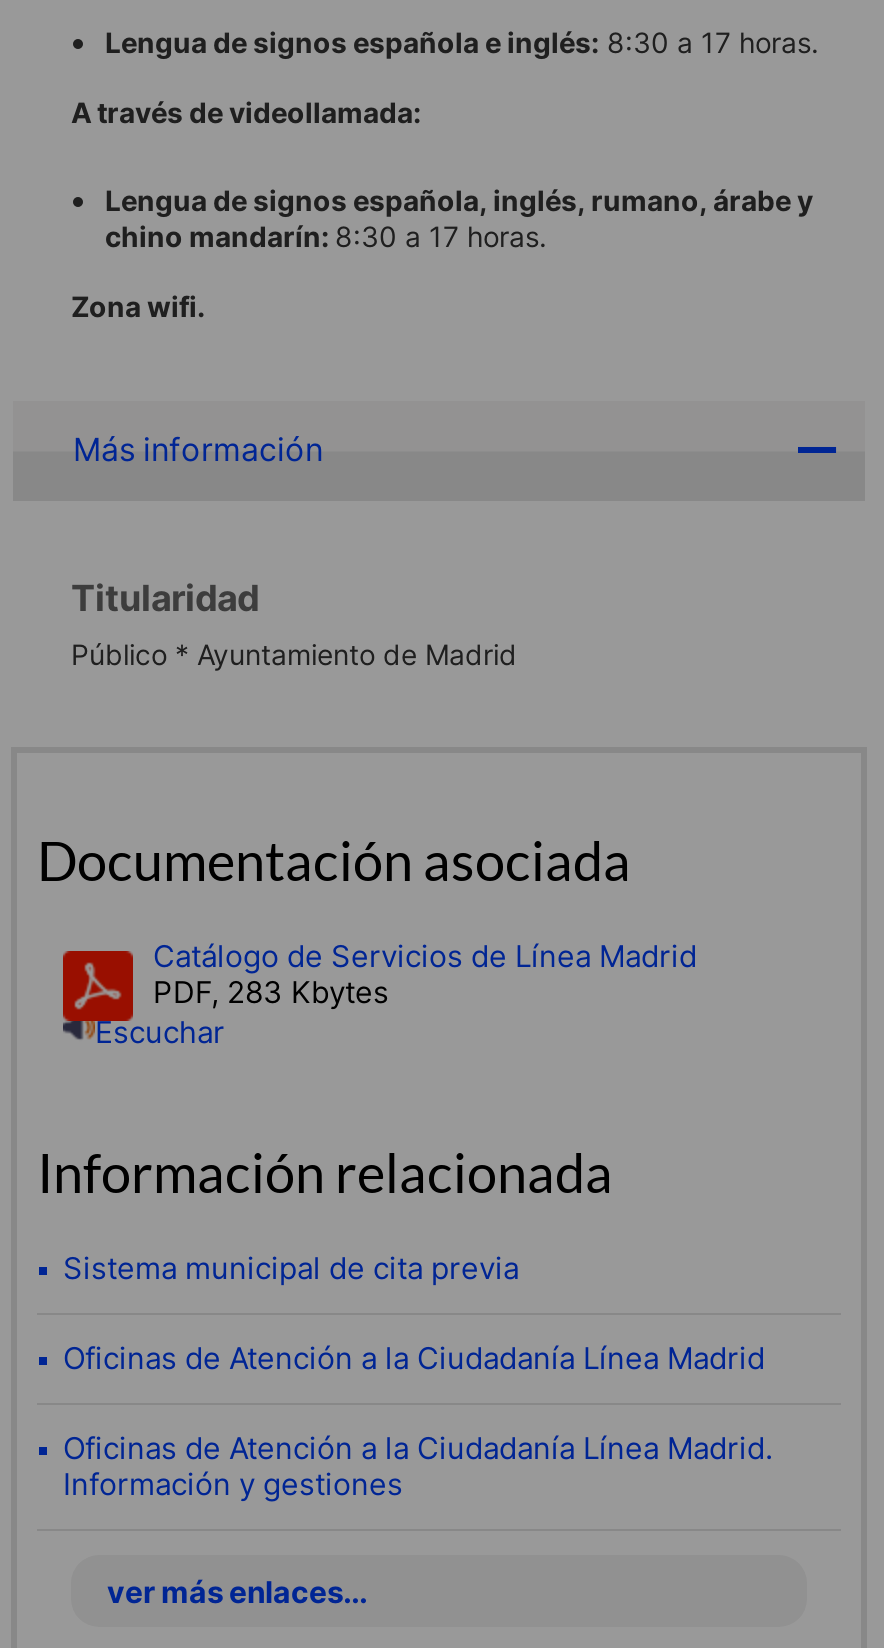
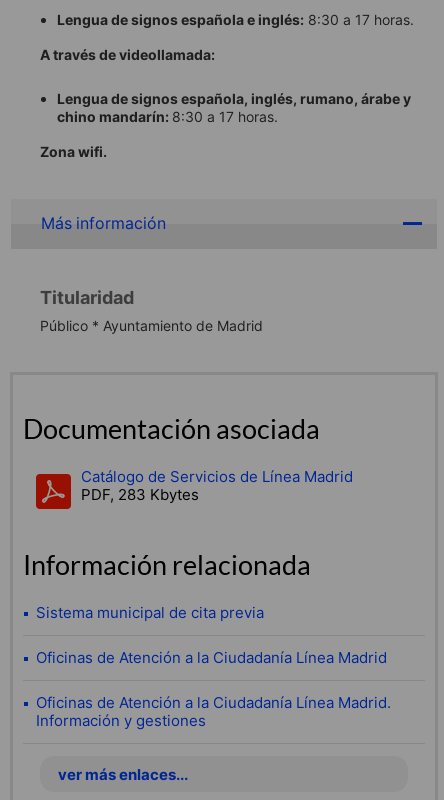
- Escuchar
